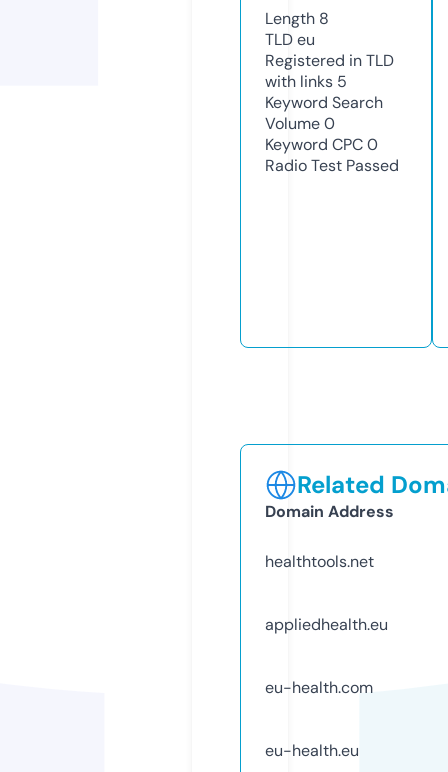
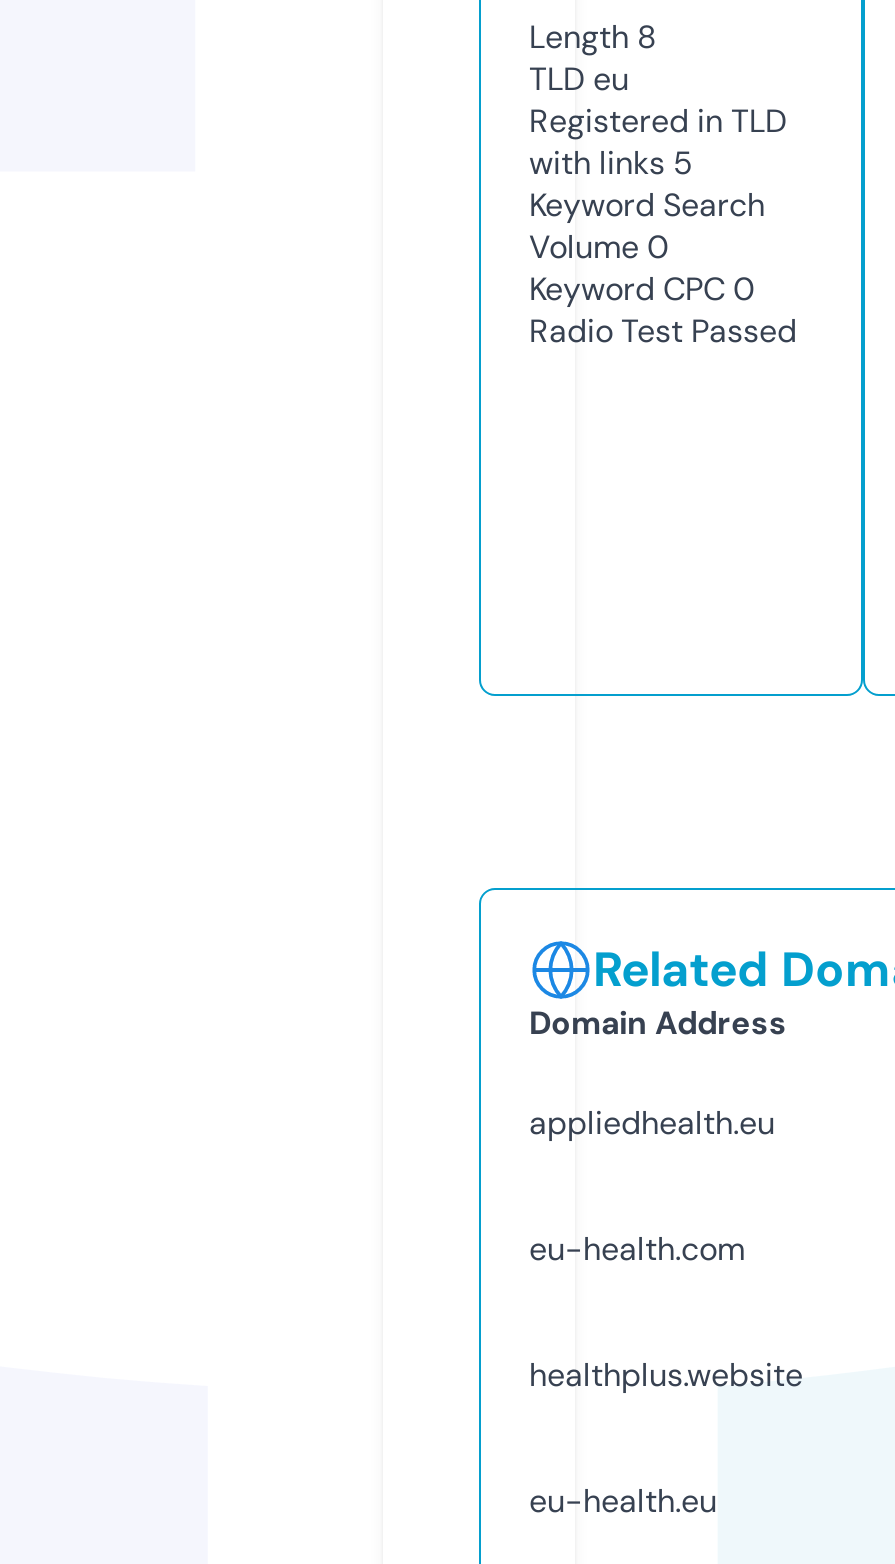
- healthtools.net

moved up: appliedhealth.eu | eu-health.com

+ healthplus.website
